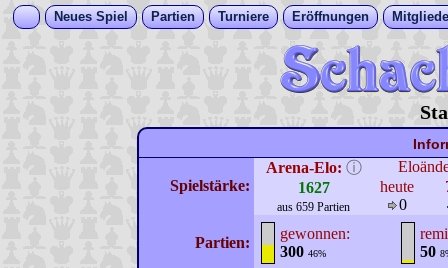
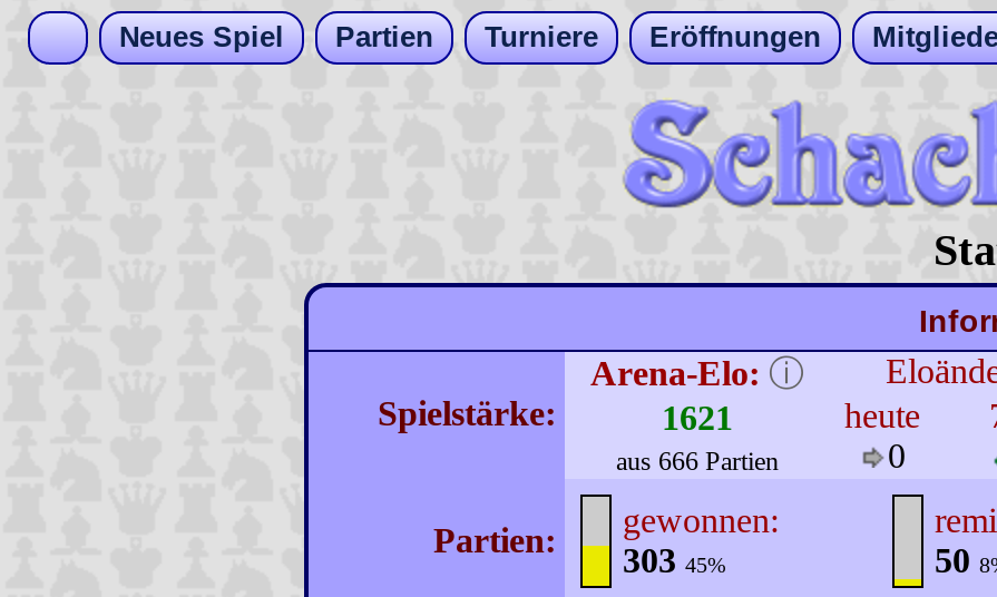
- 1627
+ 1621

- aus 659 Partien
+ aus 666 Partien

- 300 46%
+ 303 45%
